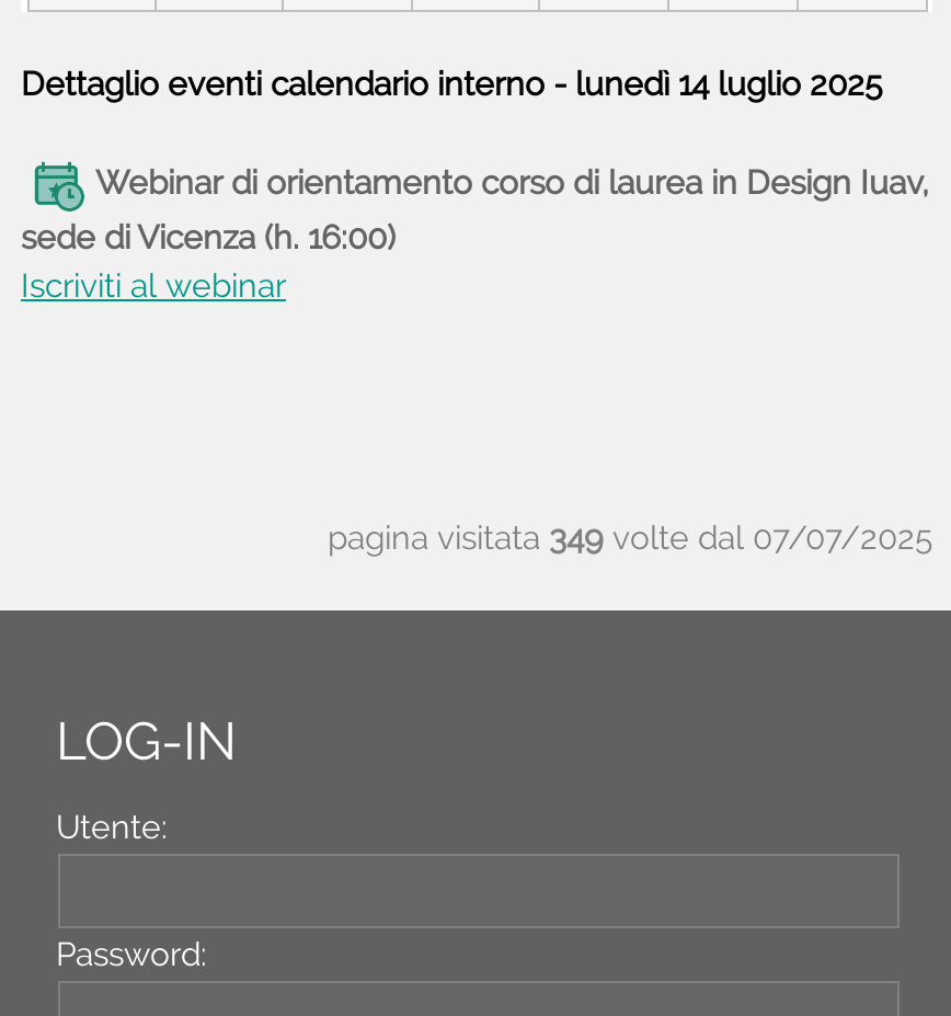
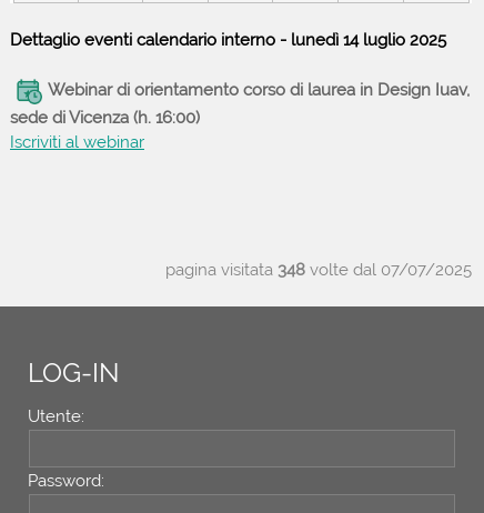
- pagina visitata 349 volte dal 07/07/2025
+ pagina visitata 348 volte dal 07/07/2025
